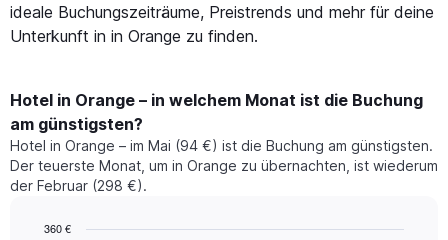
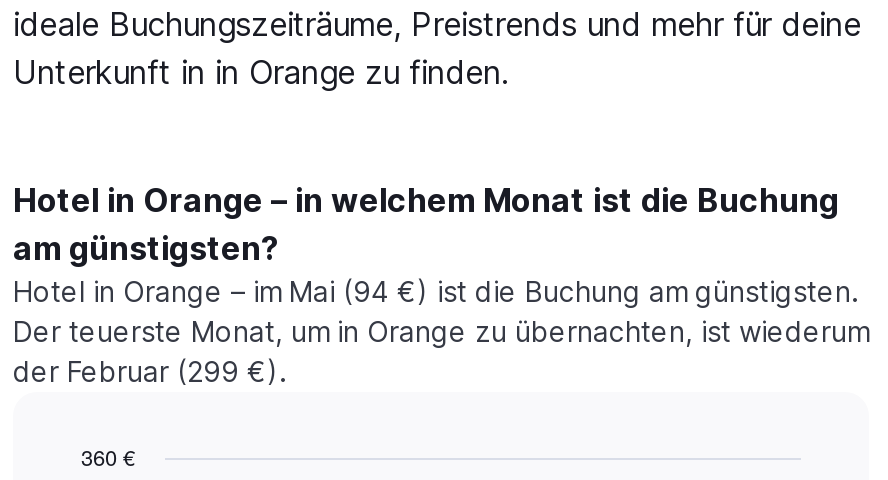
- der Februar (298 €).
+ der Februar (299 €).
